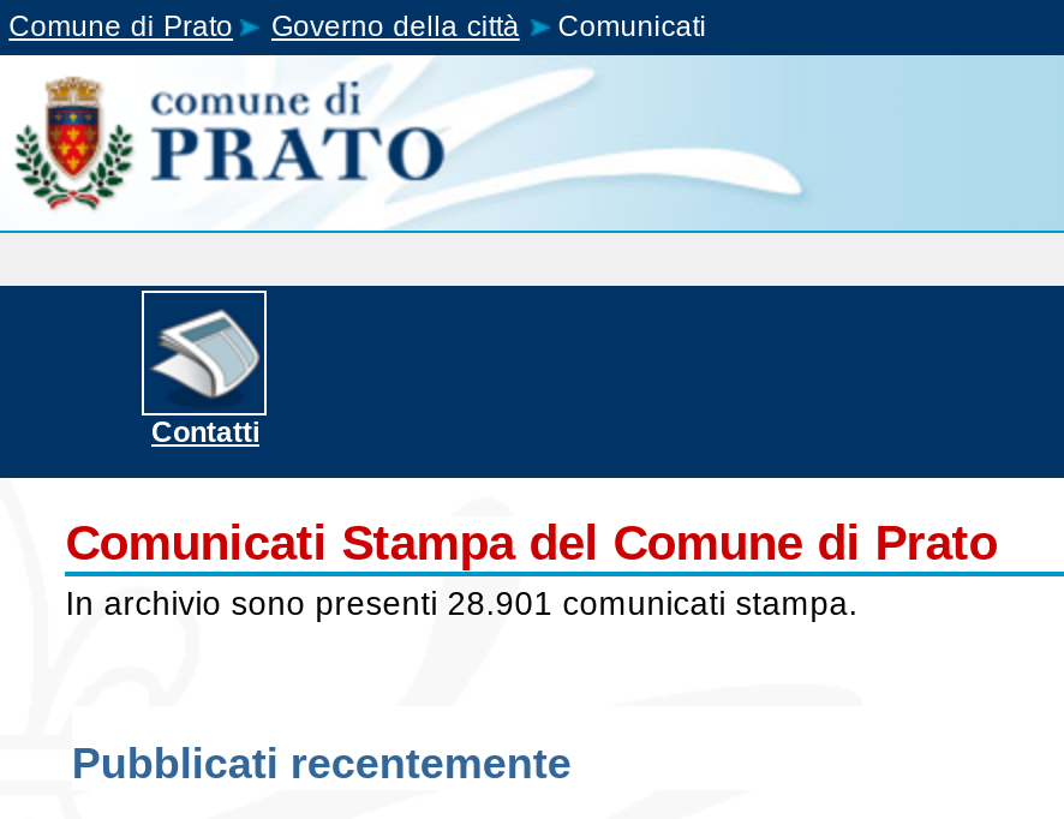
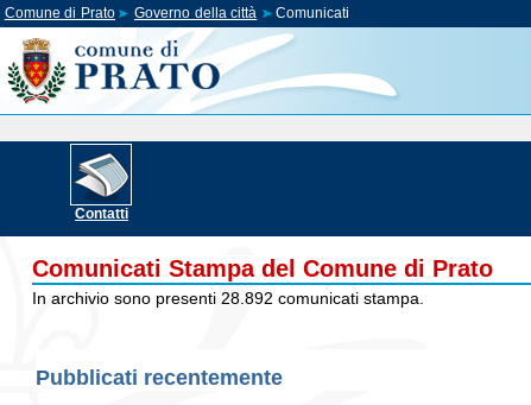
- In archivio sono presenti 28.901 comunicati stampa.
+ In archivio sono presenti 28.892 comunicati stampa.
